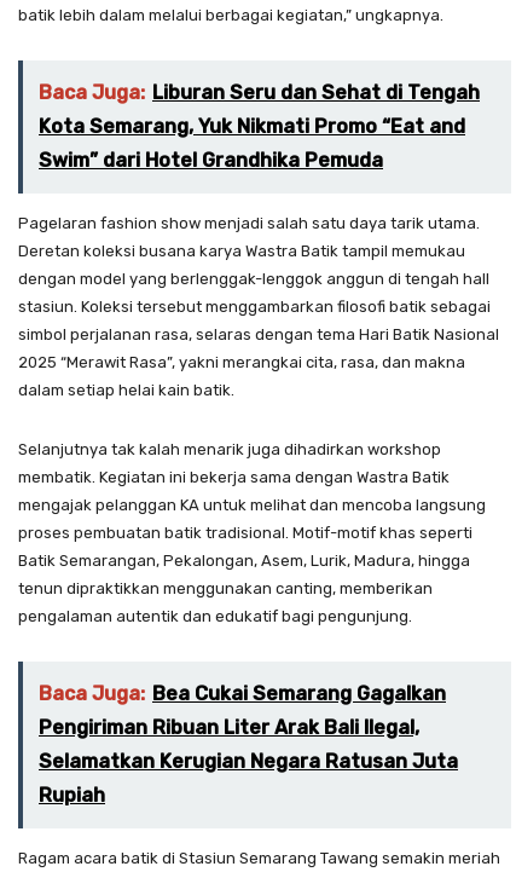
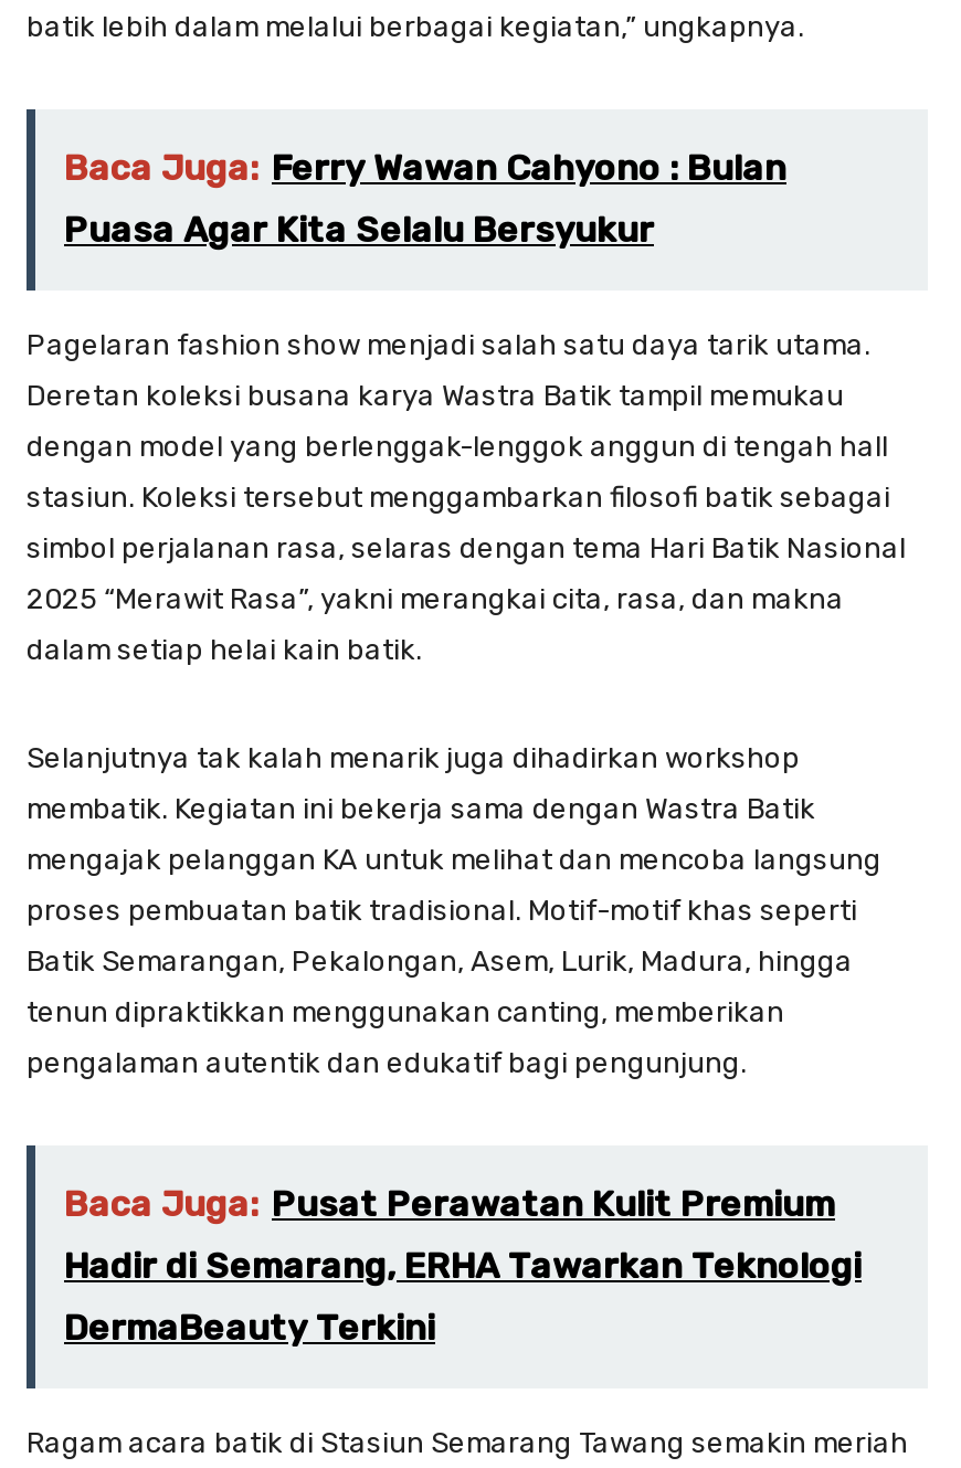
- Baca Juga: Liburan Seru dan Sehat di Tengah
- Kota Semarang, Yuk Nikmati Promo “Eat and
- Swim” dari Hotel Grandhika Pemuda
+ Baca Juga: Ferry Wawan Cahyono : Bulan
+ Puasa Agar Kita Selalu Bersyukur

- Baca Juga: Bea Cukai Semarang Gagalkan
- Pengiriman Ribuan Liter Arak Bali Ilegal,
- Selamatkan Kerugian Negara Ratusan Juta
- Rupiah
+ Baca Juga: Pusat Perawatan Kulit Premium
+ Hadir di Semarang, ERHA Tawarkan Teknologi
+ DermaBeauty Terkini
